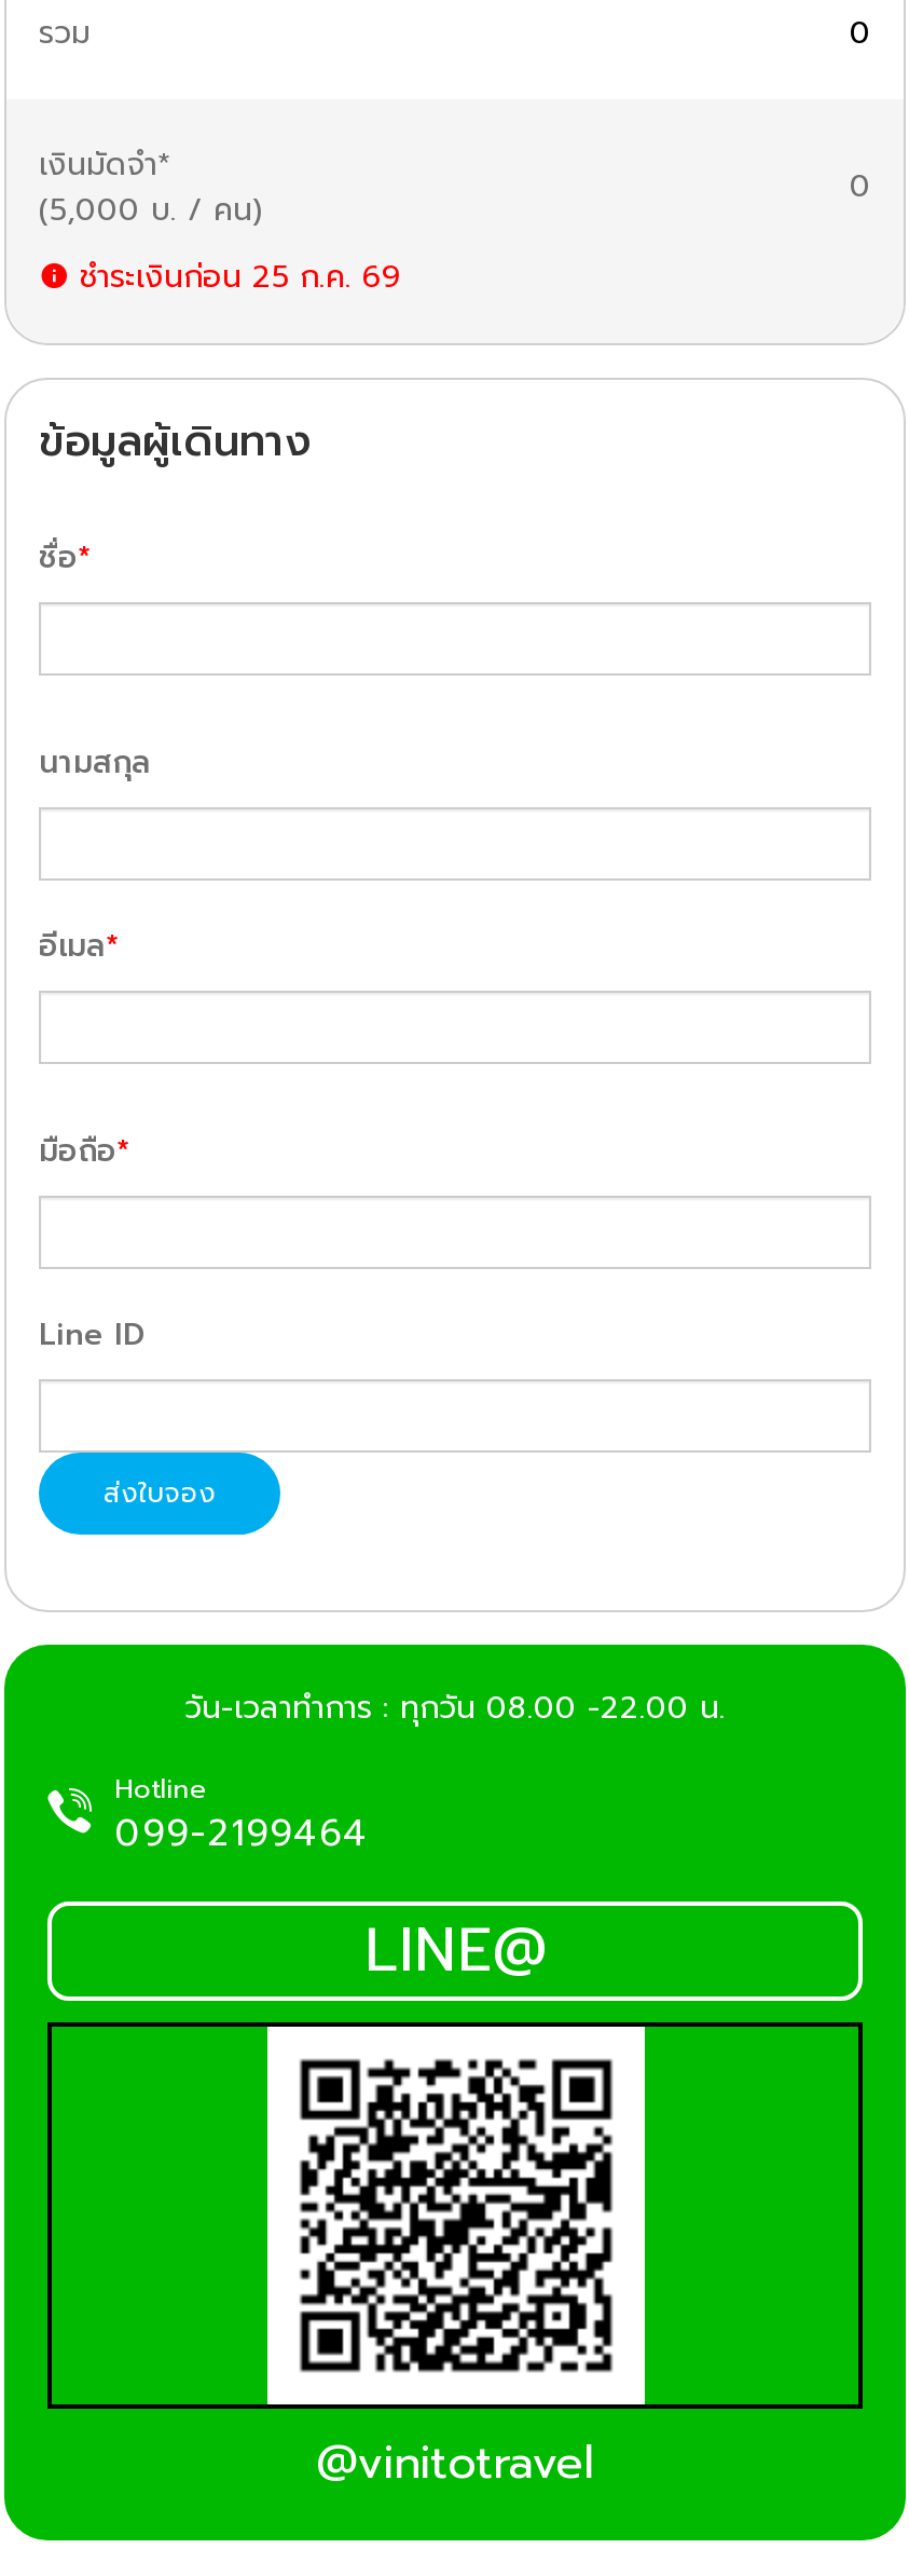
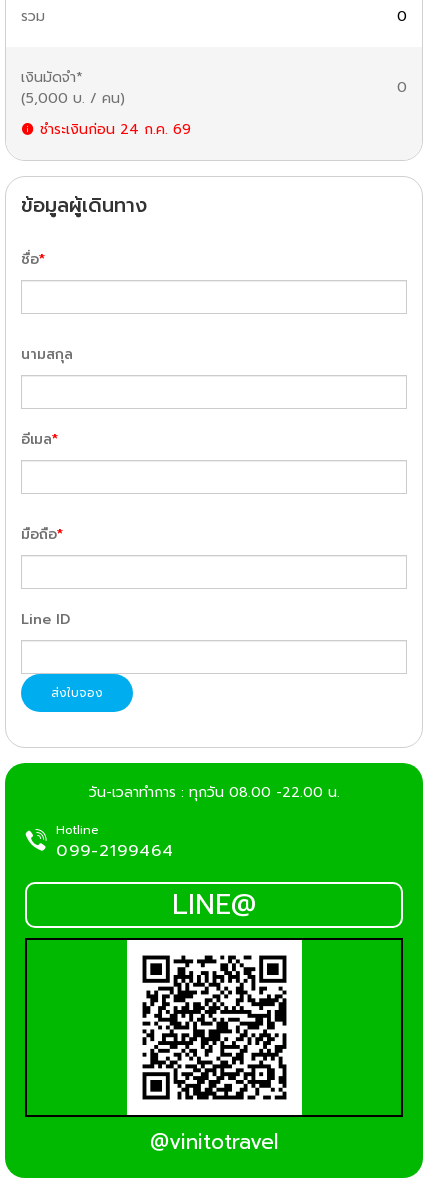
- ชำระเงินก่อน25 ก.ค. 69
+ ชำระเงินก่อน24 ก.ค. 69
